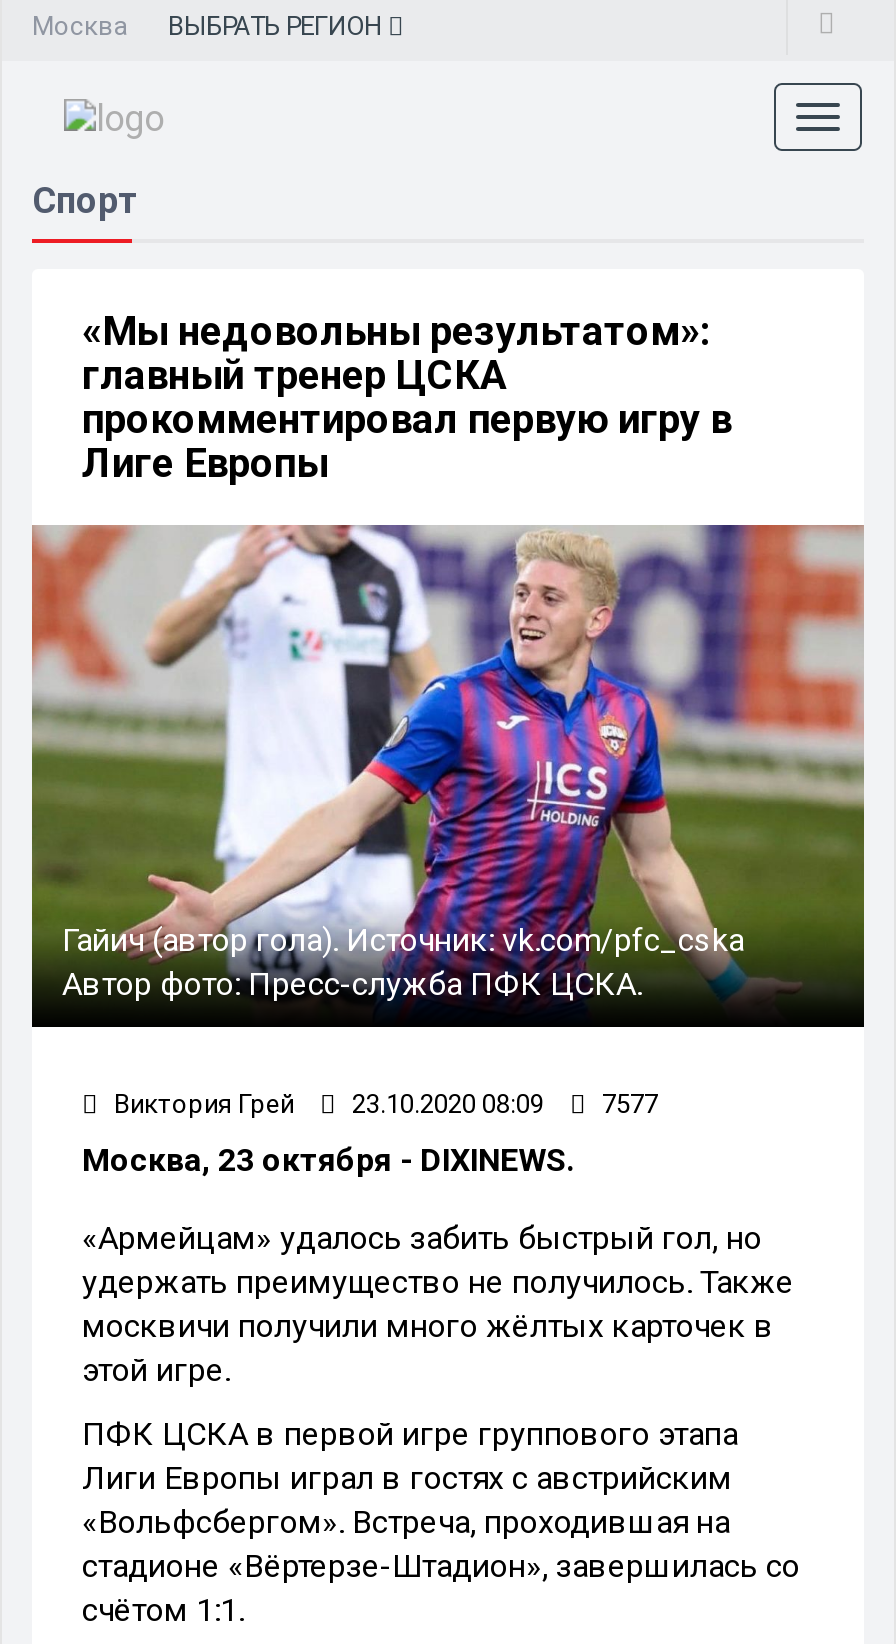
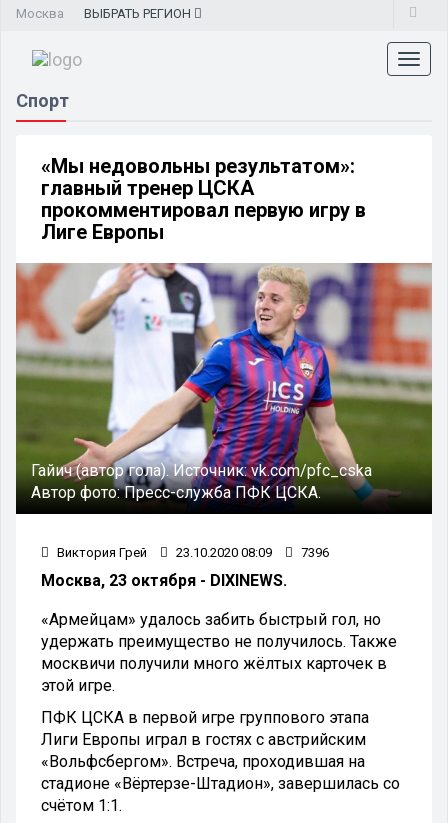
- Виктория Грей 23.10.2020 08:09 7577
+ Виктория Грей 23.10.2020 08:09 7396
